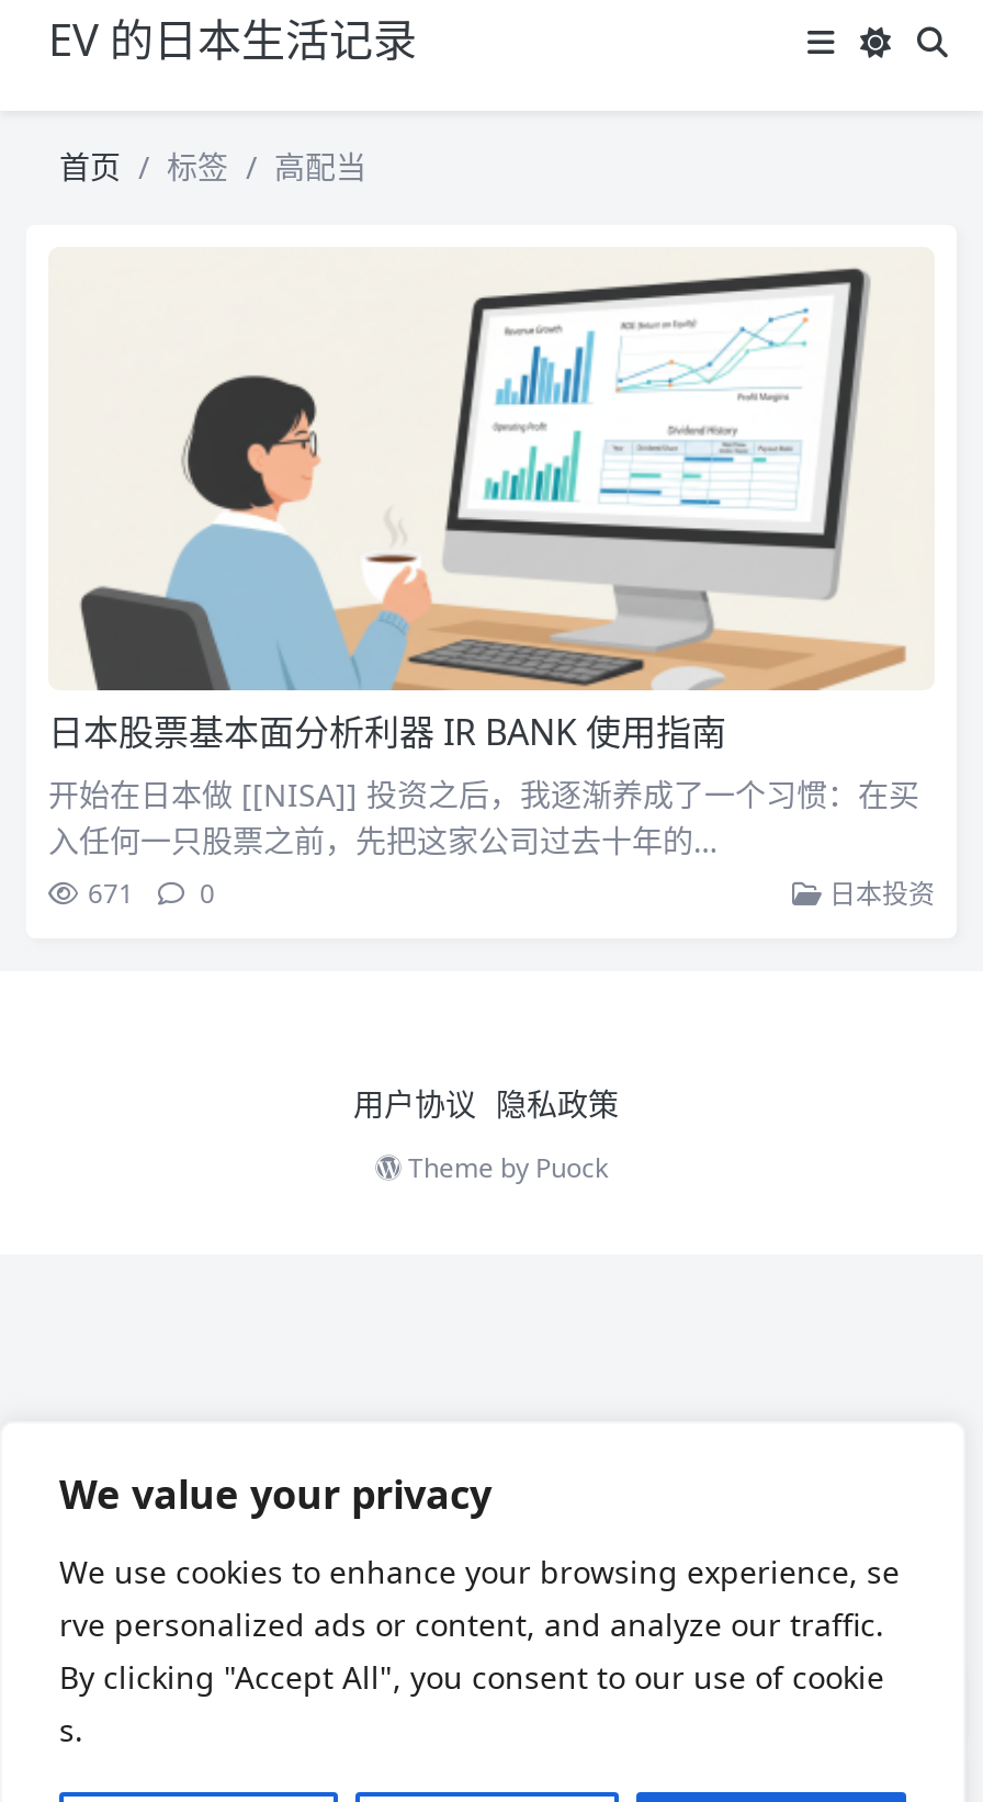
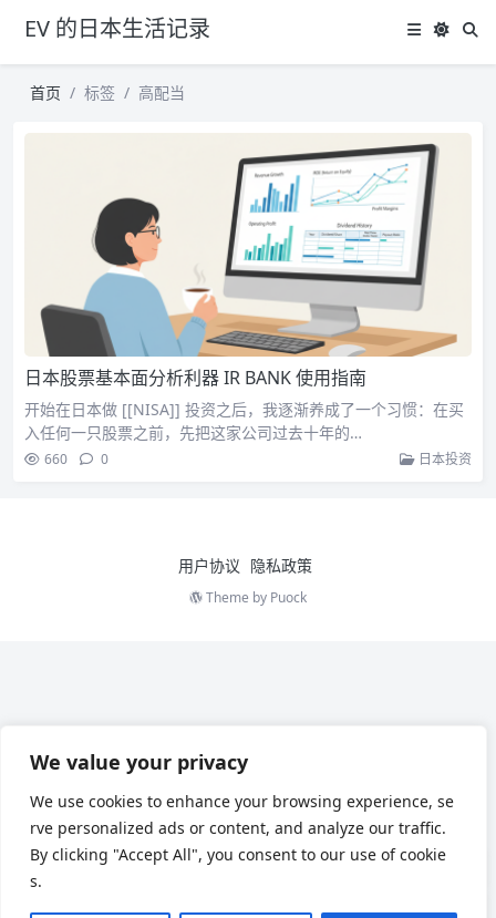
- 671 0
+ 660 0
